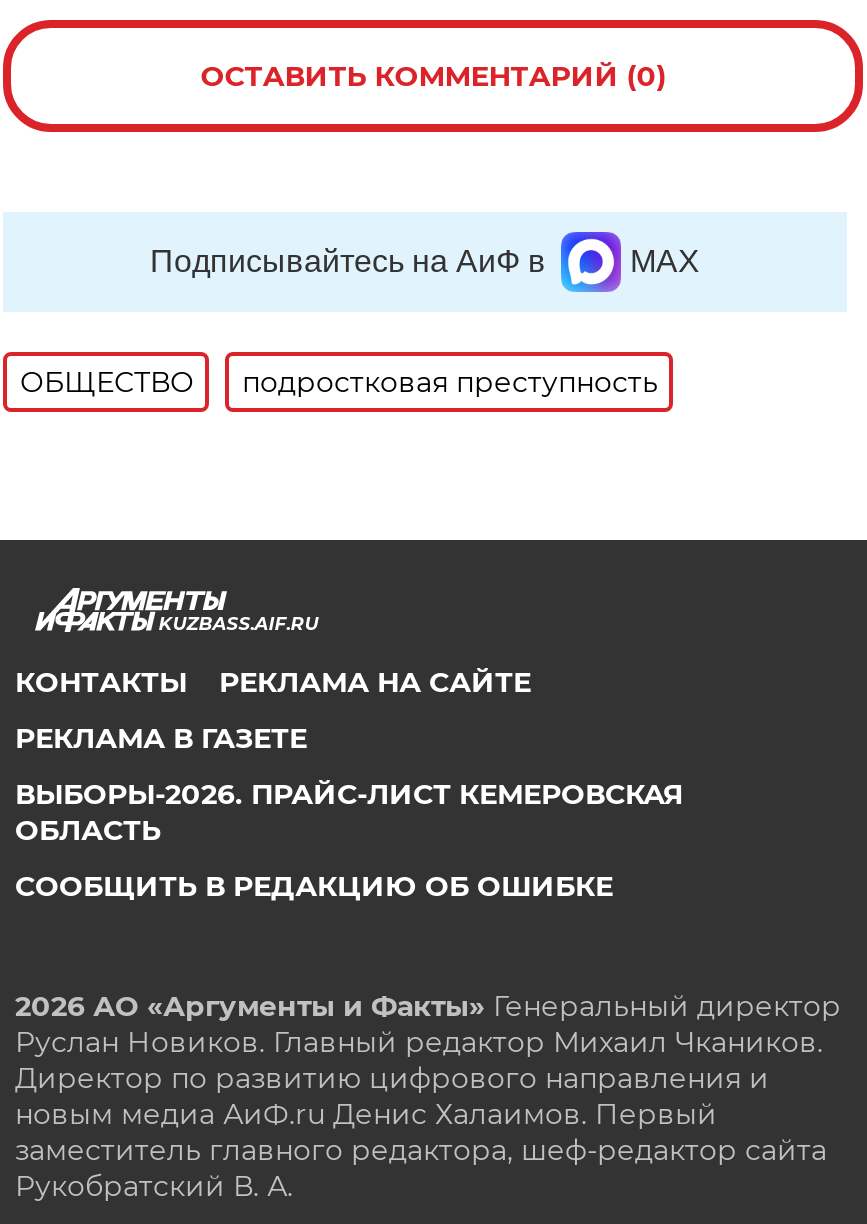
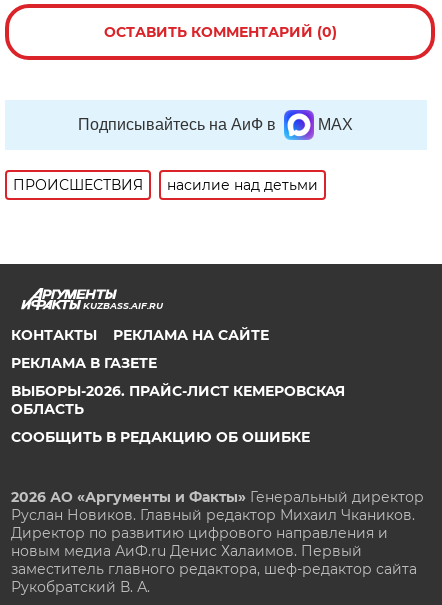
- ОБЩЕСТВО
- подростковая преступность
+ ПРОИСШЕСТВИЯ
+ насилие над детьми
